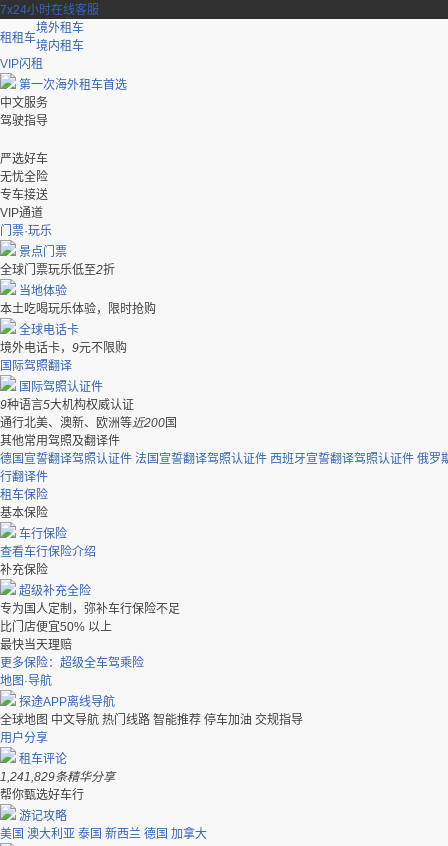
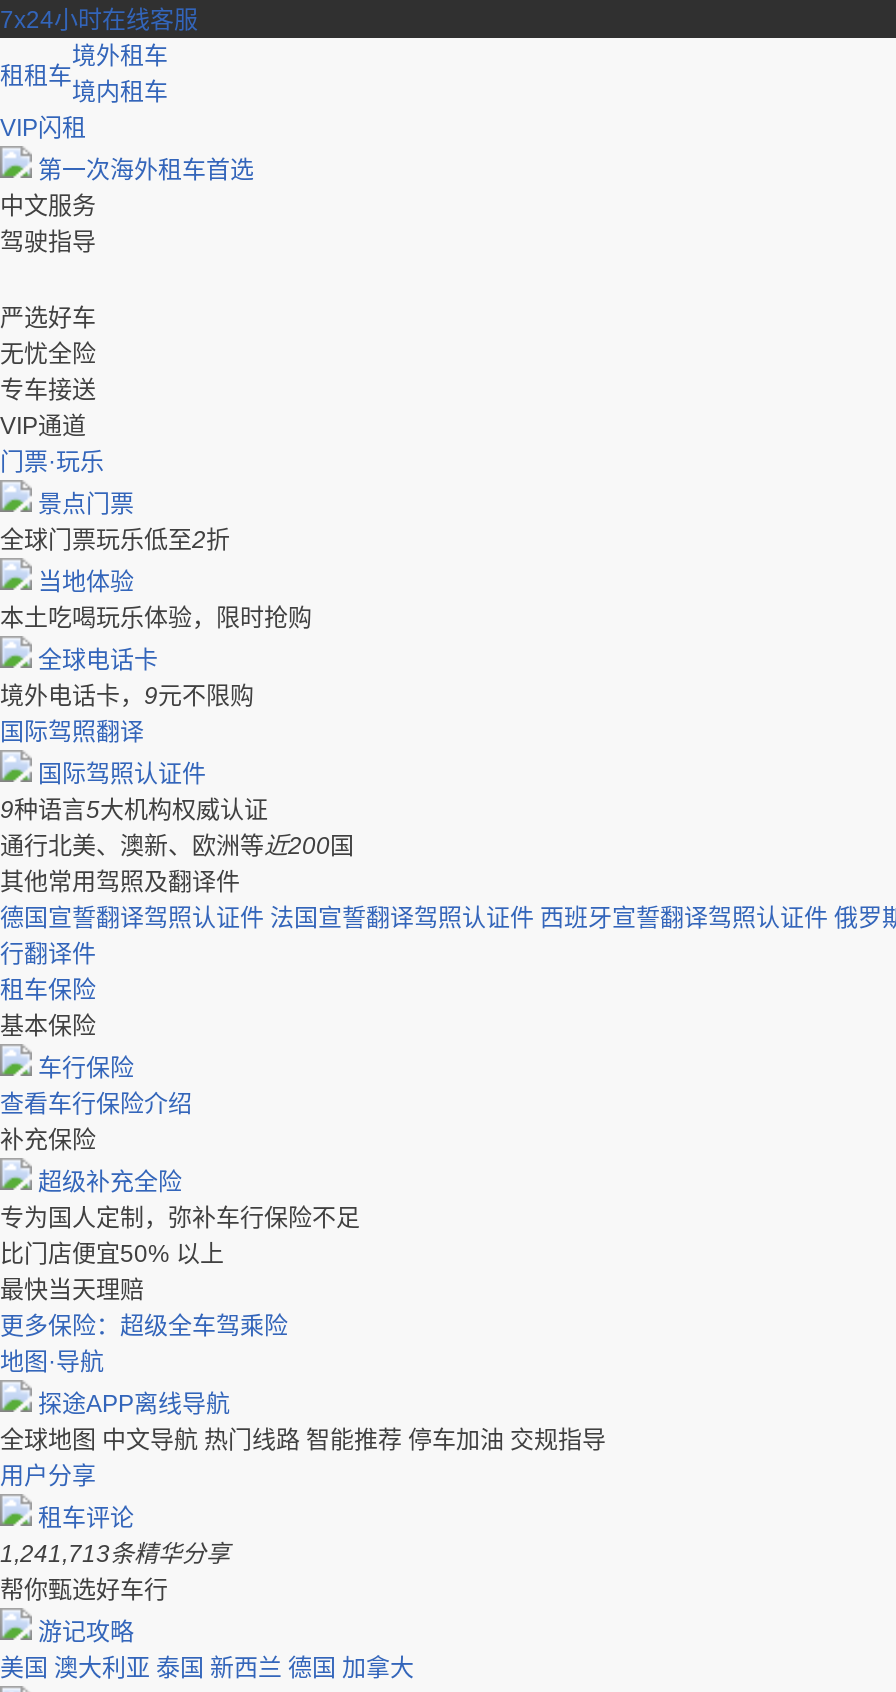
- 1,241,829条精华分享
+ 1,241,713条精华分享
